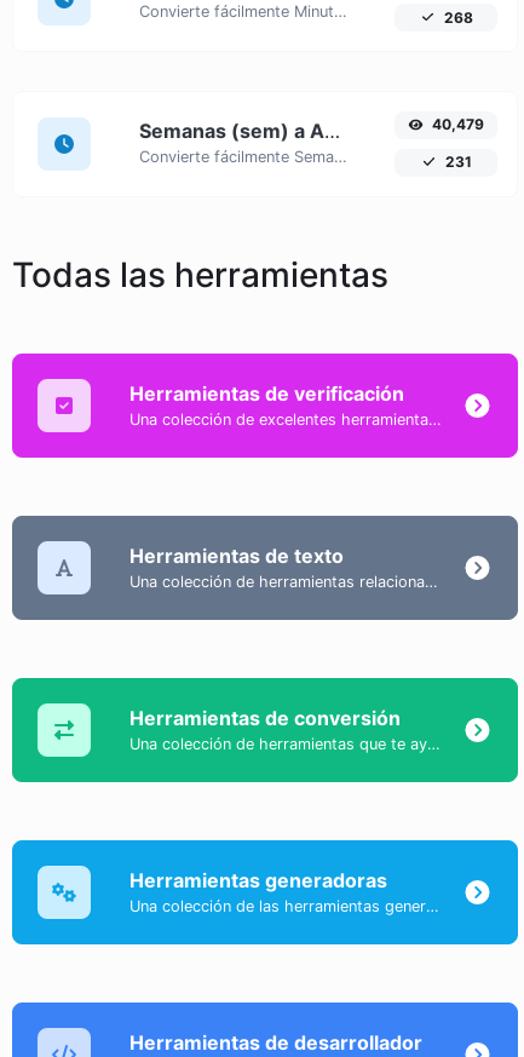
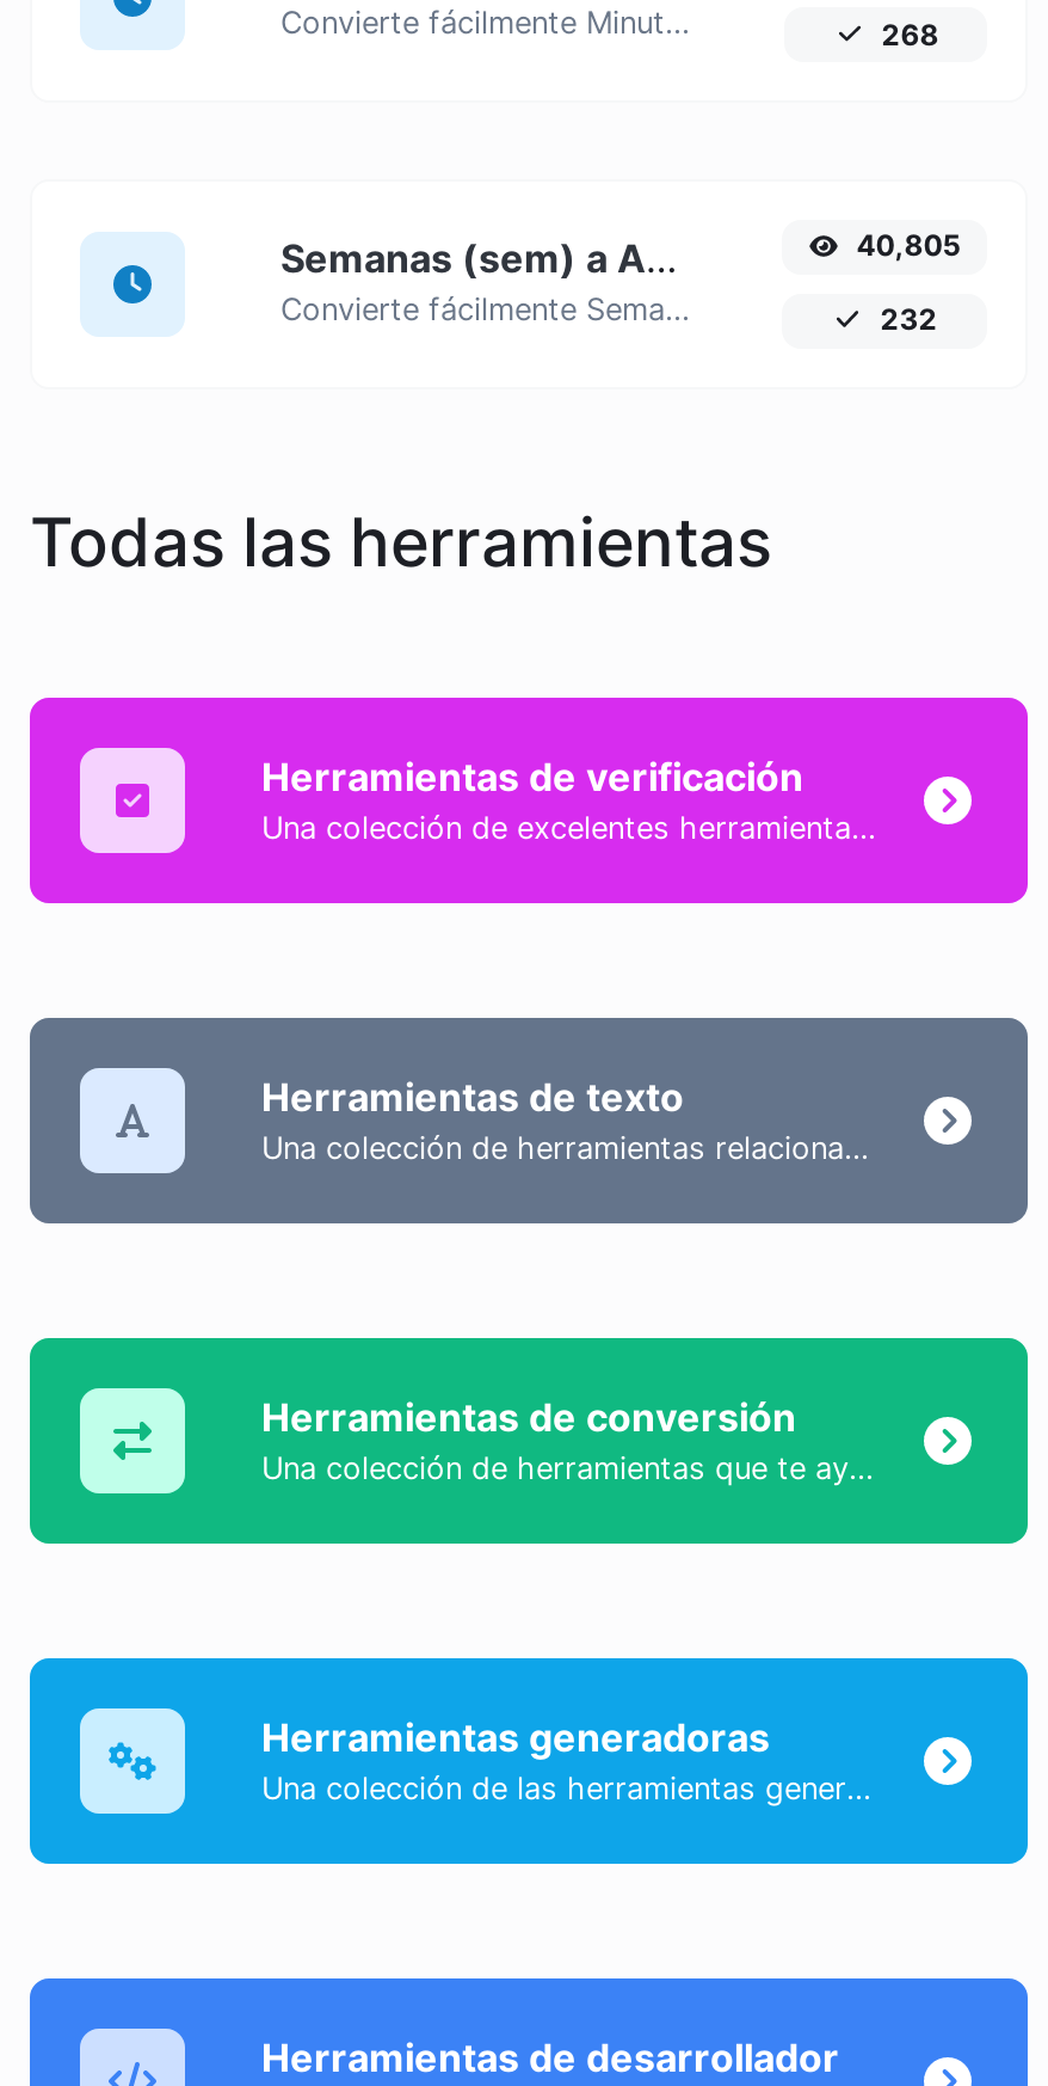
- 40,479
+ 40,805

- 231
+ 232
